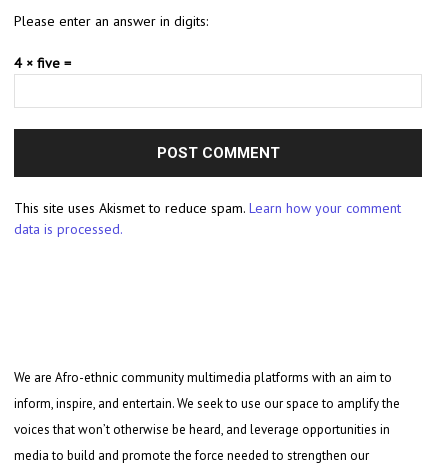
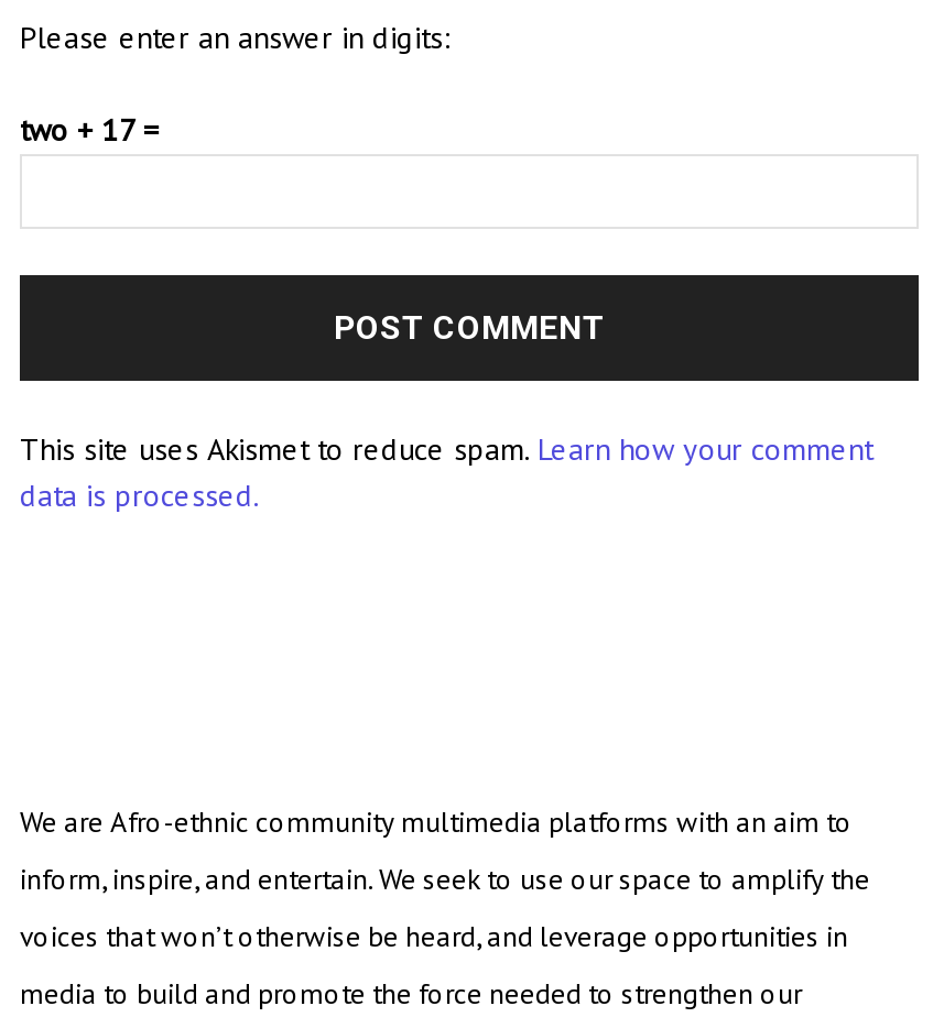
- 4 × five =
+ two + 17 =
